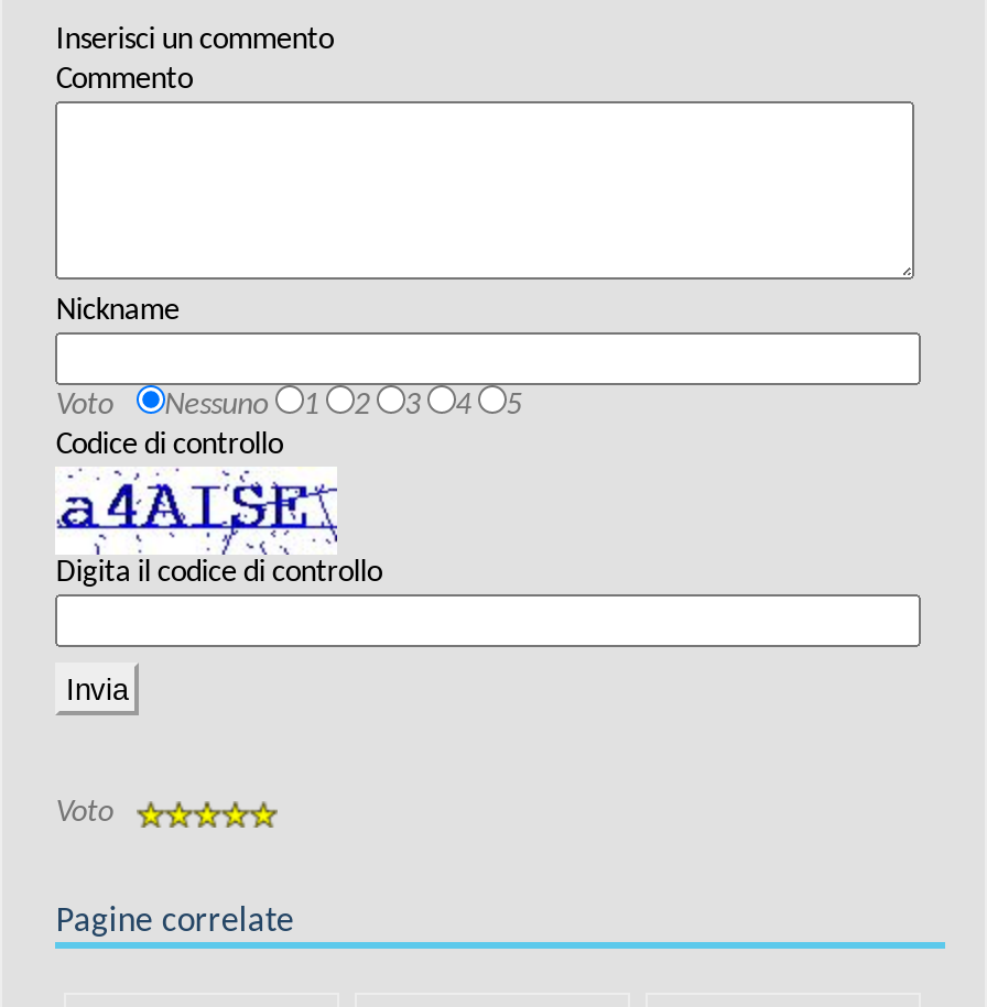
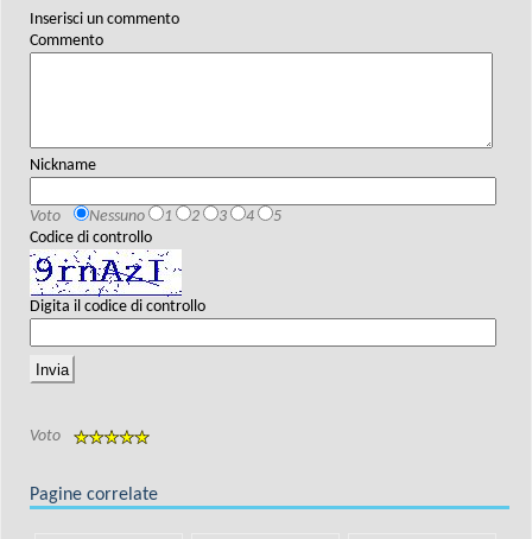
- [image]
+ [image]
